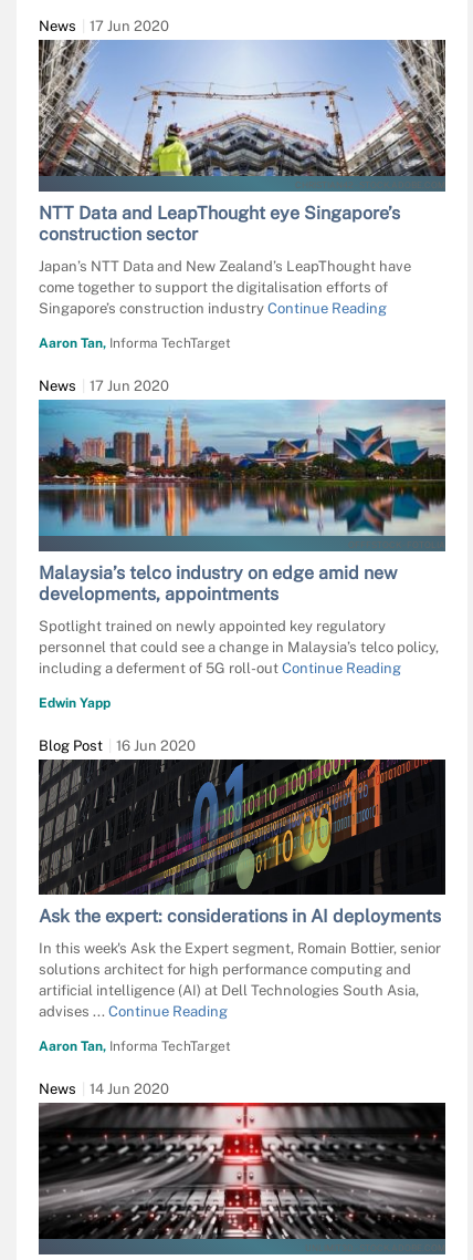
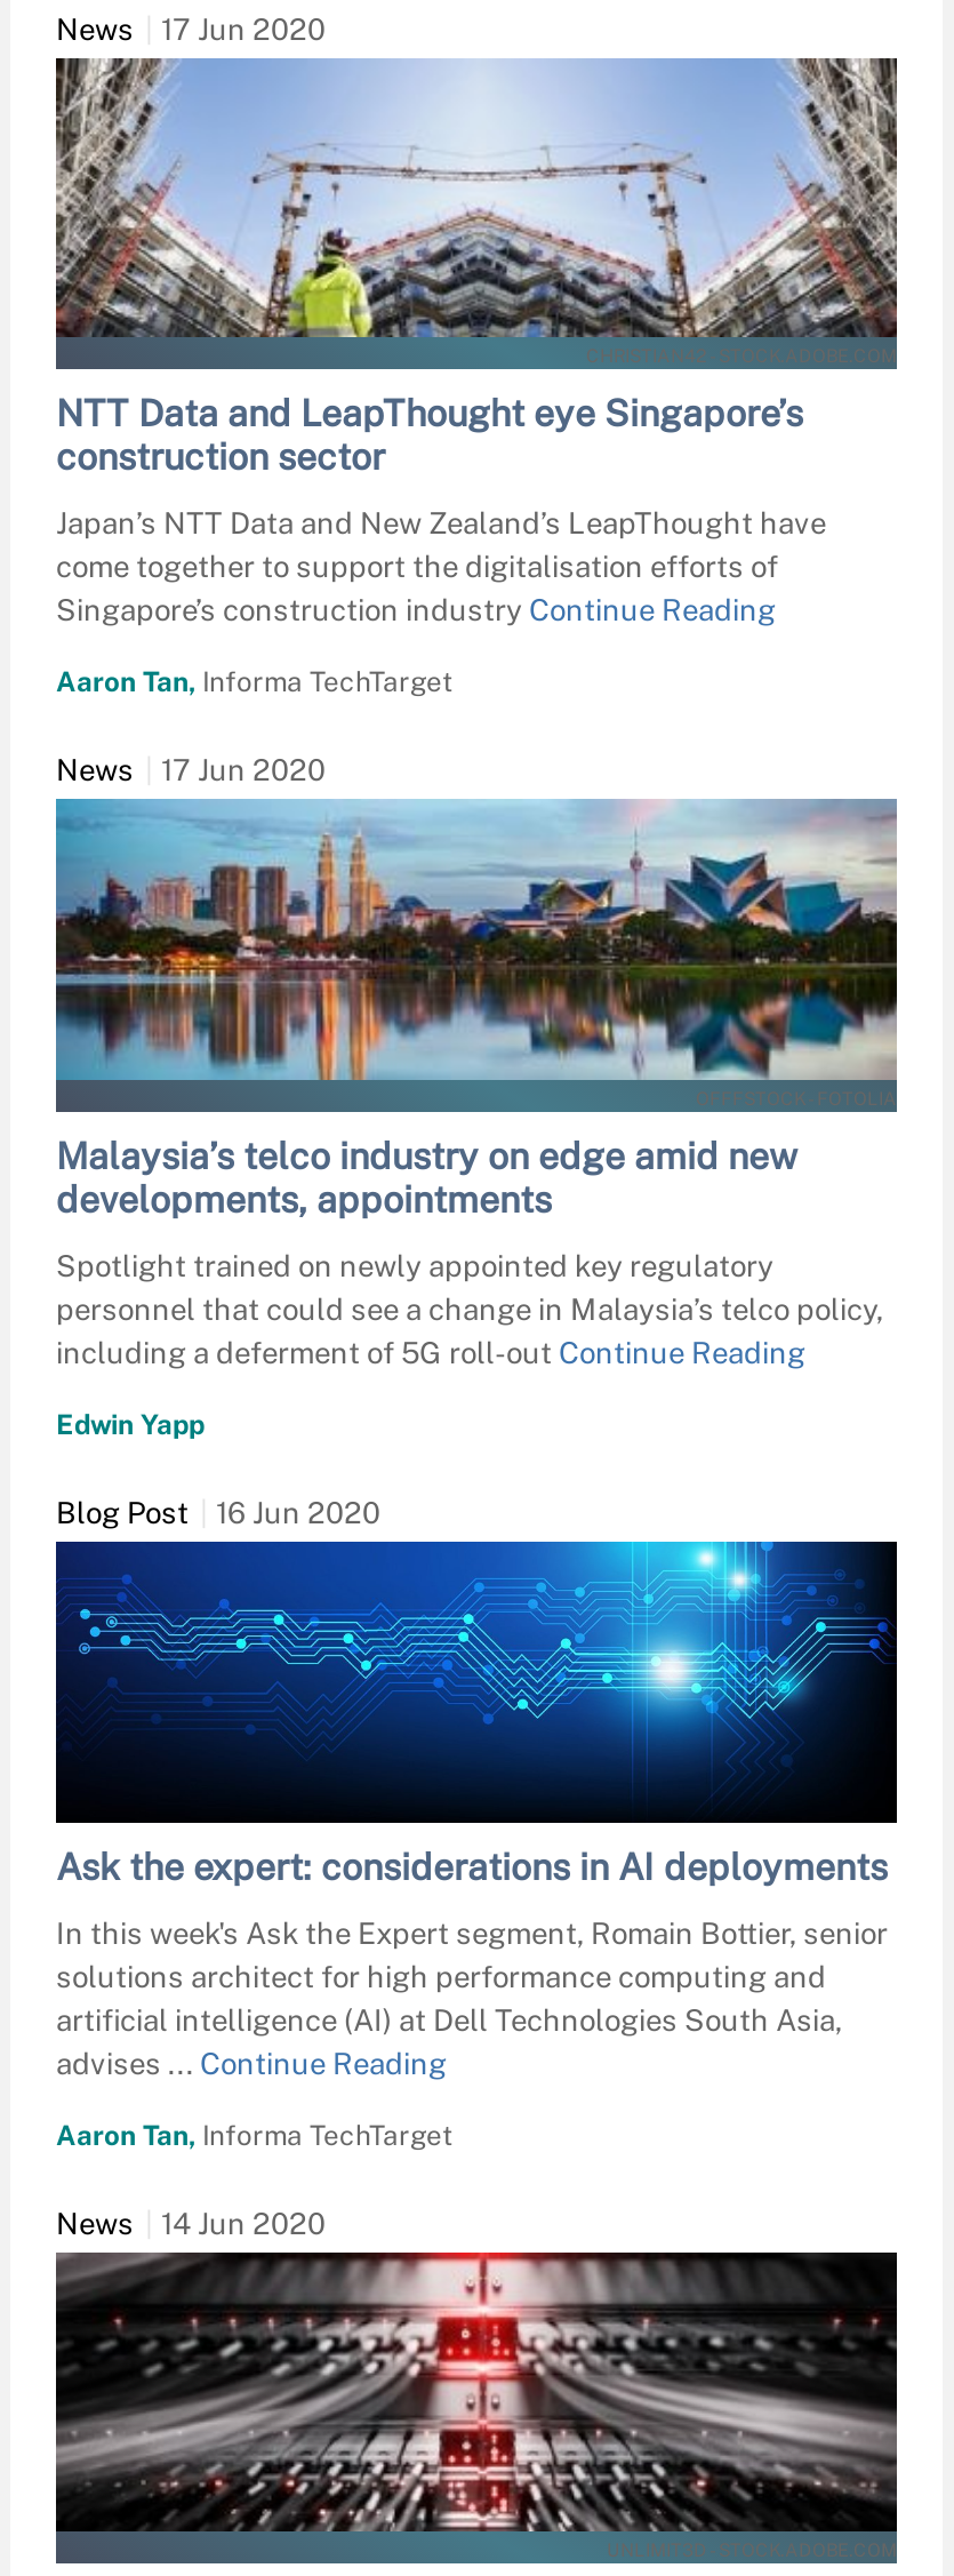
- [image]
+ [image]
